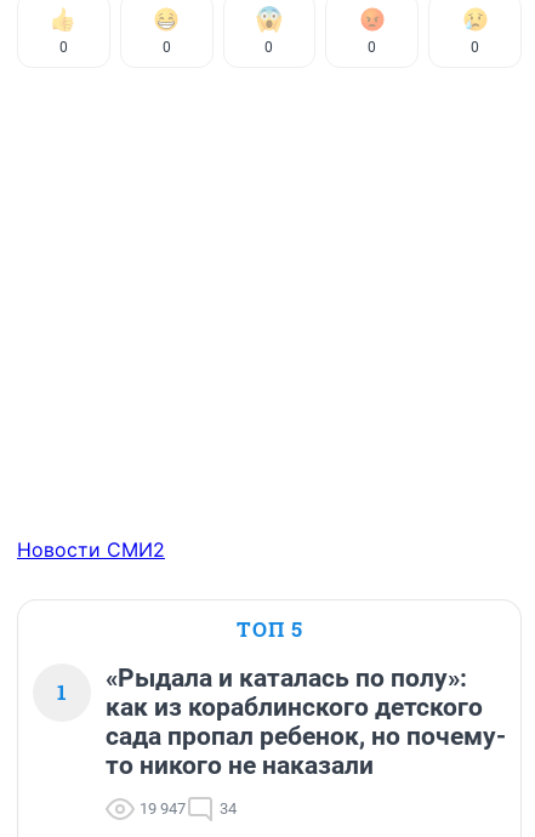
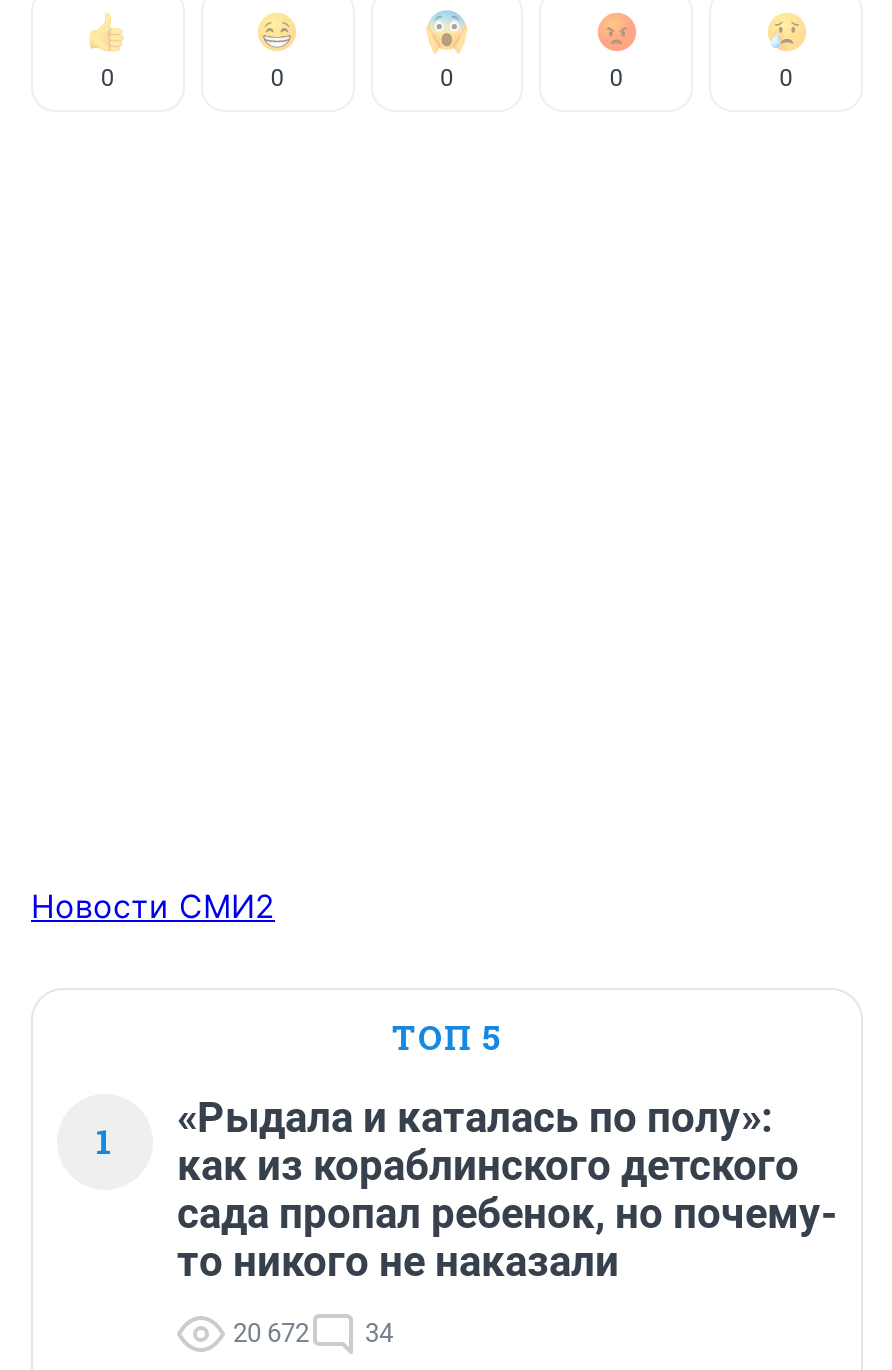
- 19 947 34
+ 20 672 34
